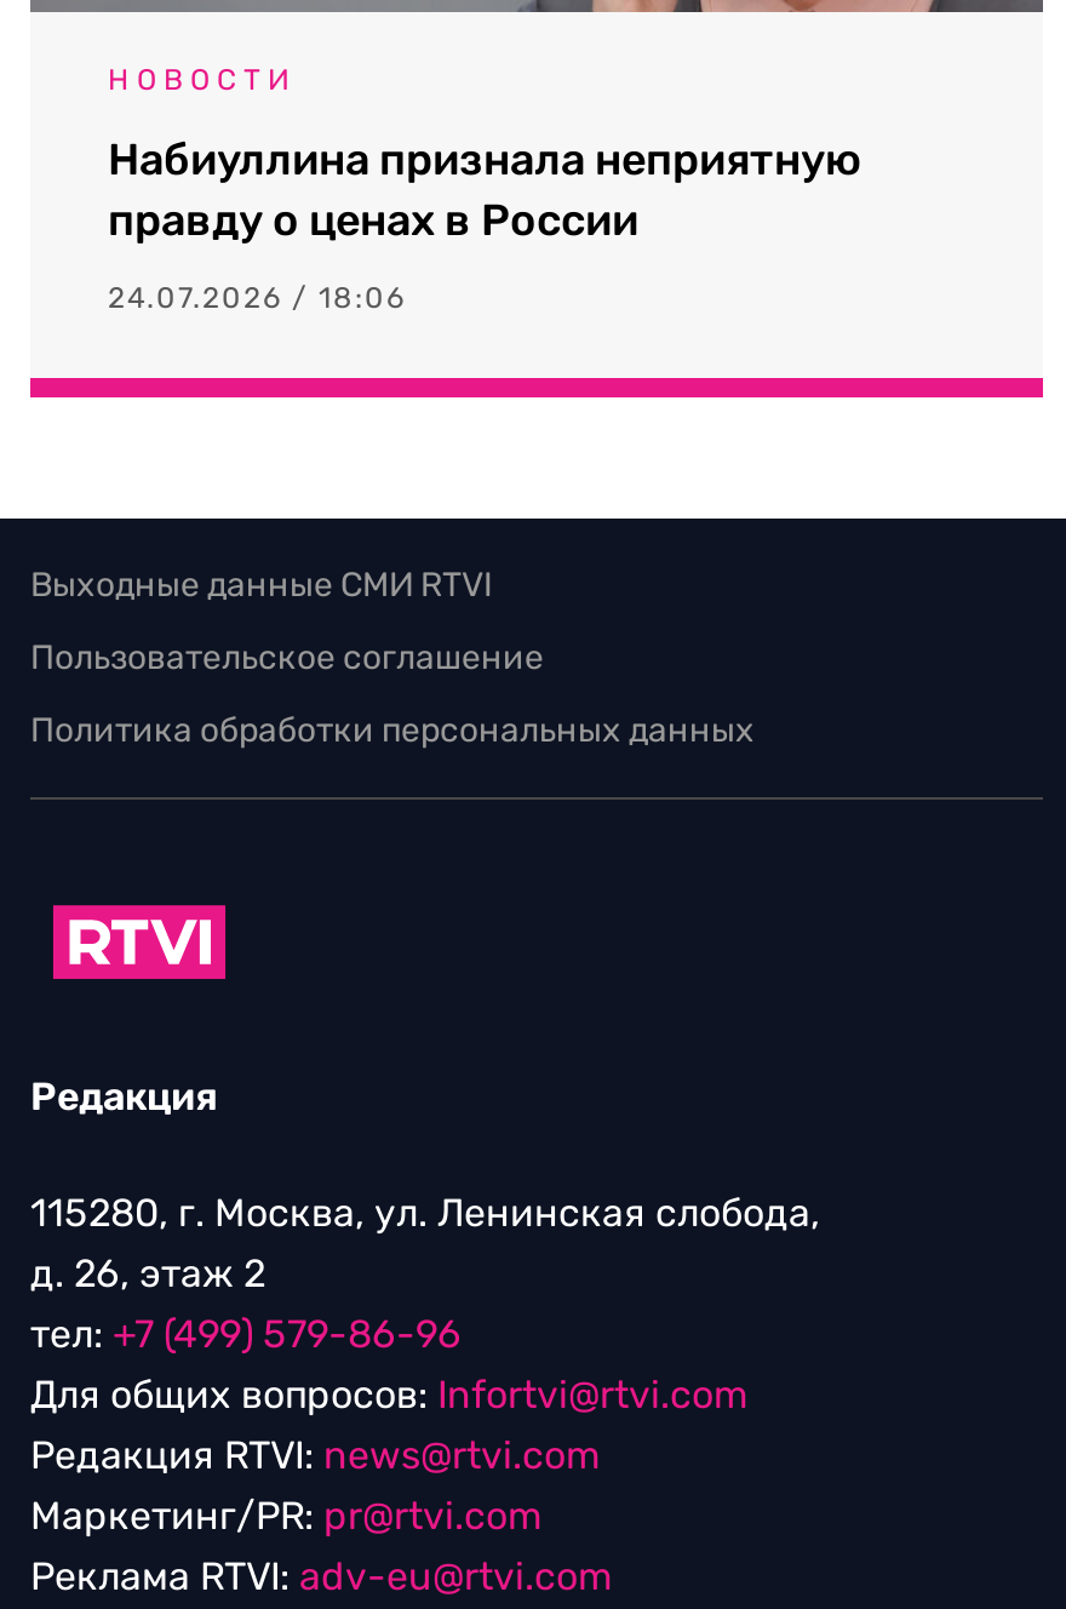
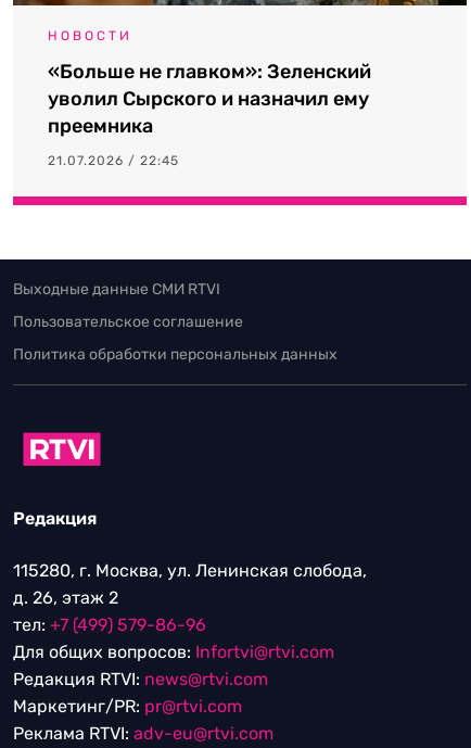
- Набиуллина признала неприятную
- правду о ценах в России
+ «Больше не главком»: Зеленский
+ уволил Сырского и назначил ему
+ преемника

- 24.07.2026 / 18:06
+ 21.07.2026 / 22:45
